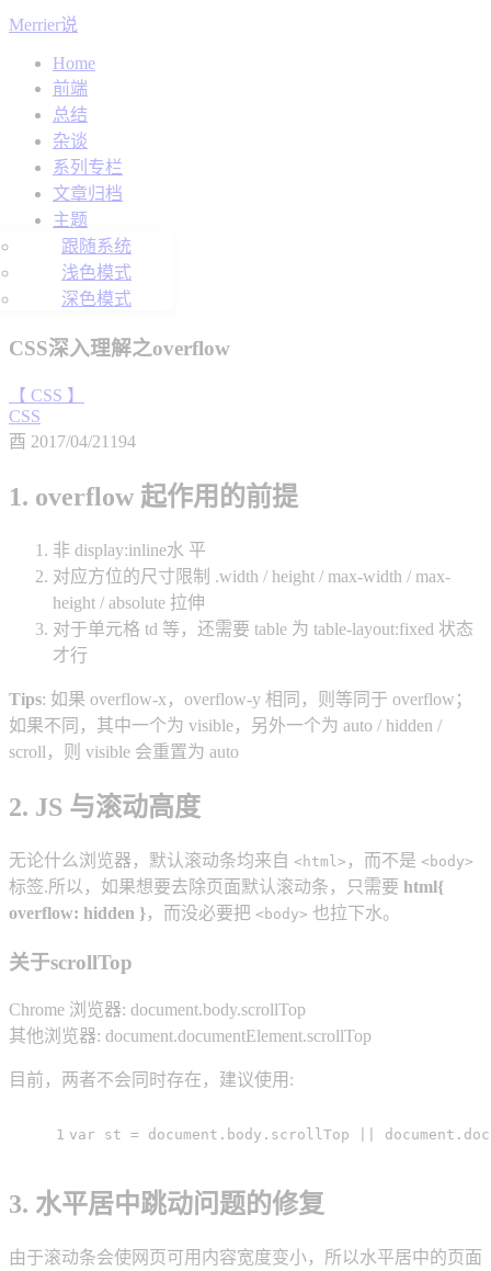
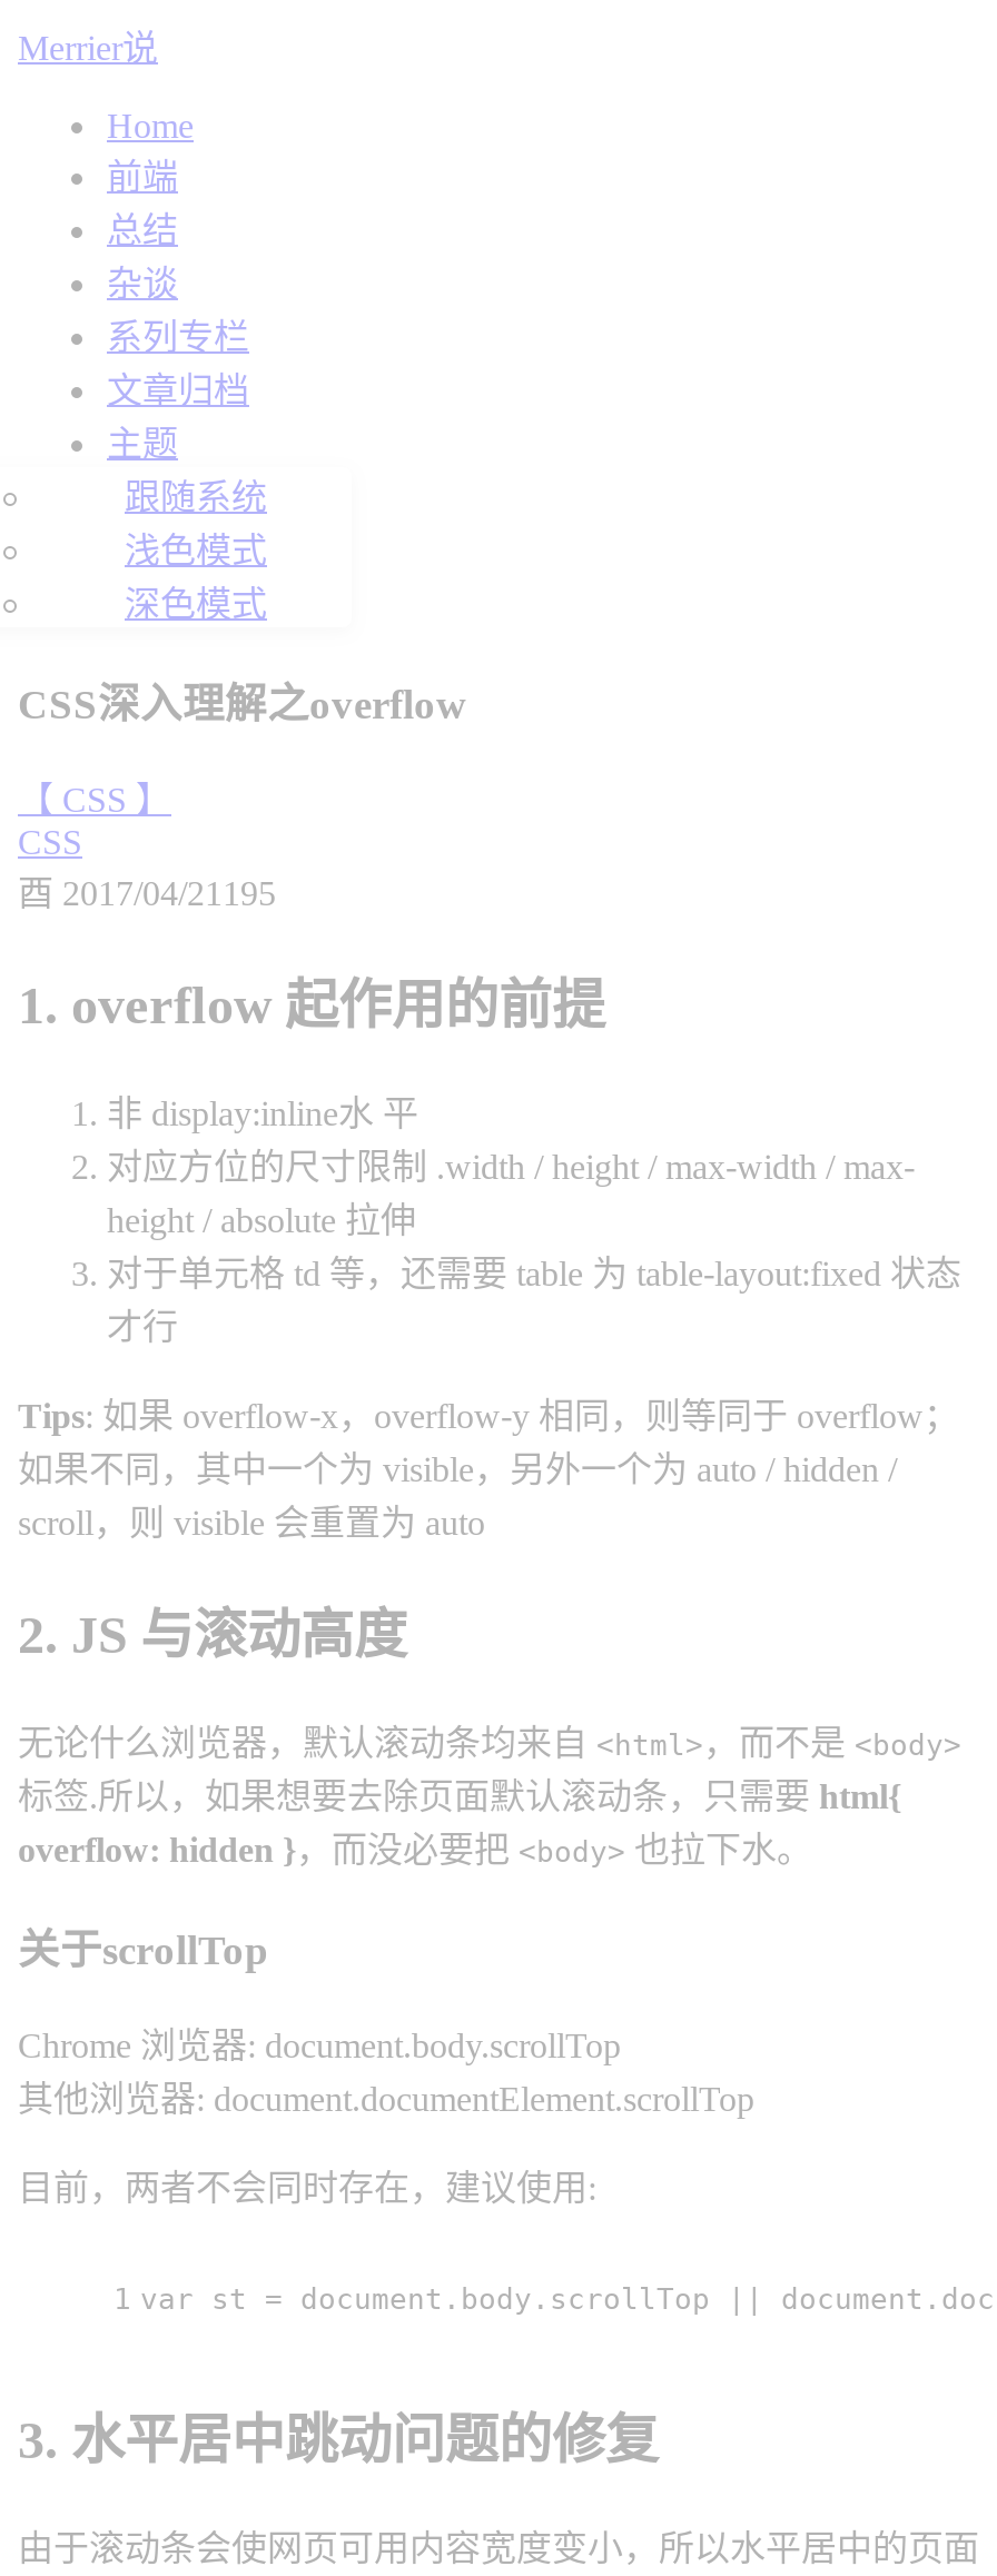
- 酉 2017/04/21 194
+ 酉 2017/04/21 195
